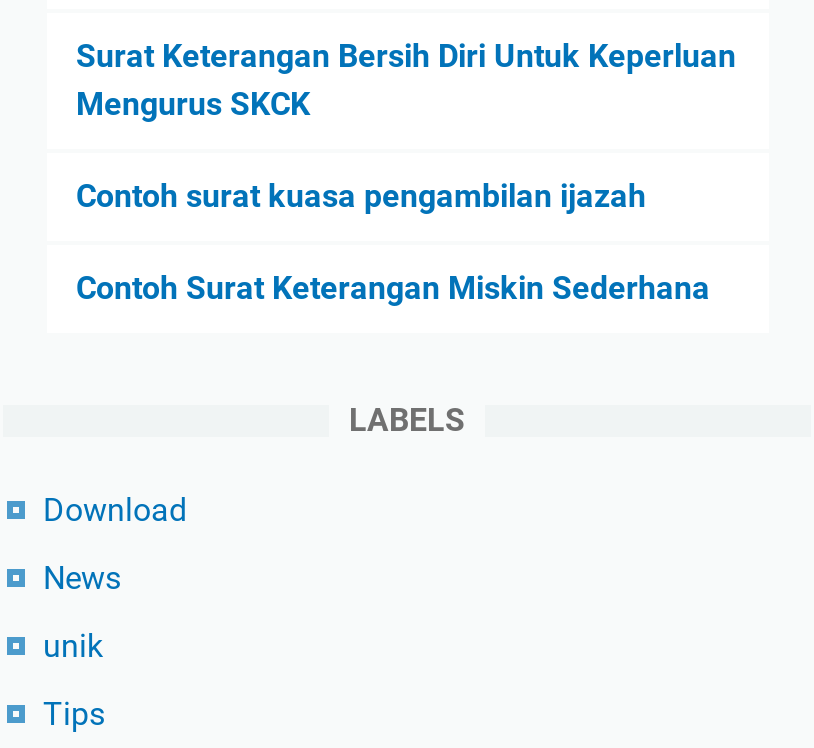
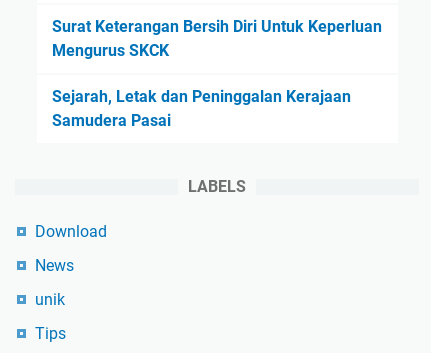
- Contoh surat kuasa pengambilan ijazah
- Contoh Surat Keterangan Miskin Sederhana
+ Sejarah, Letak dan Peninggalan Kerajaan
+ Samudera Pasai
